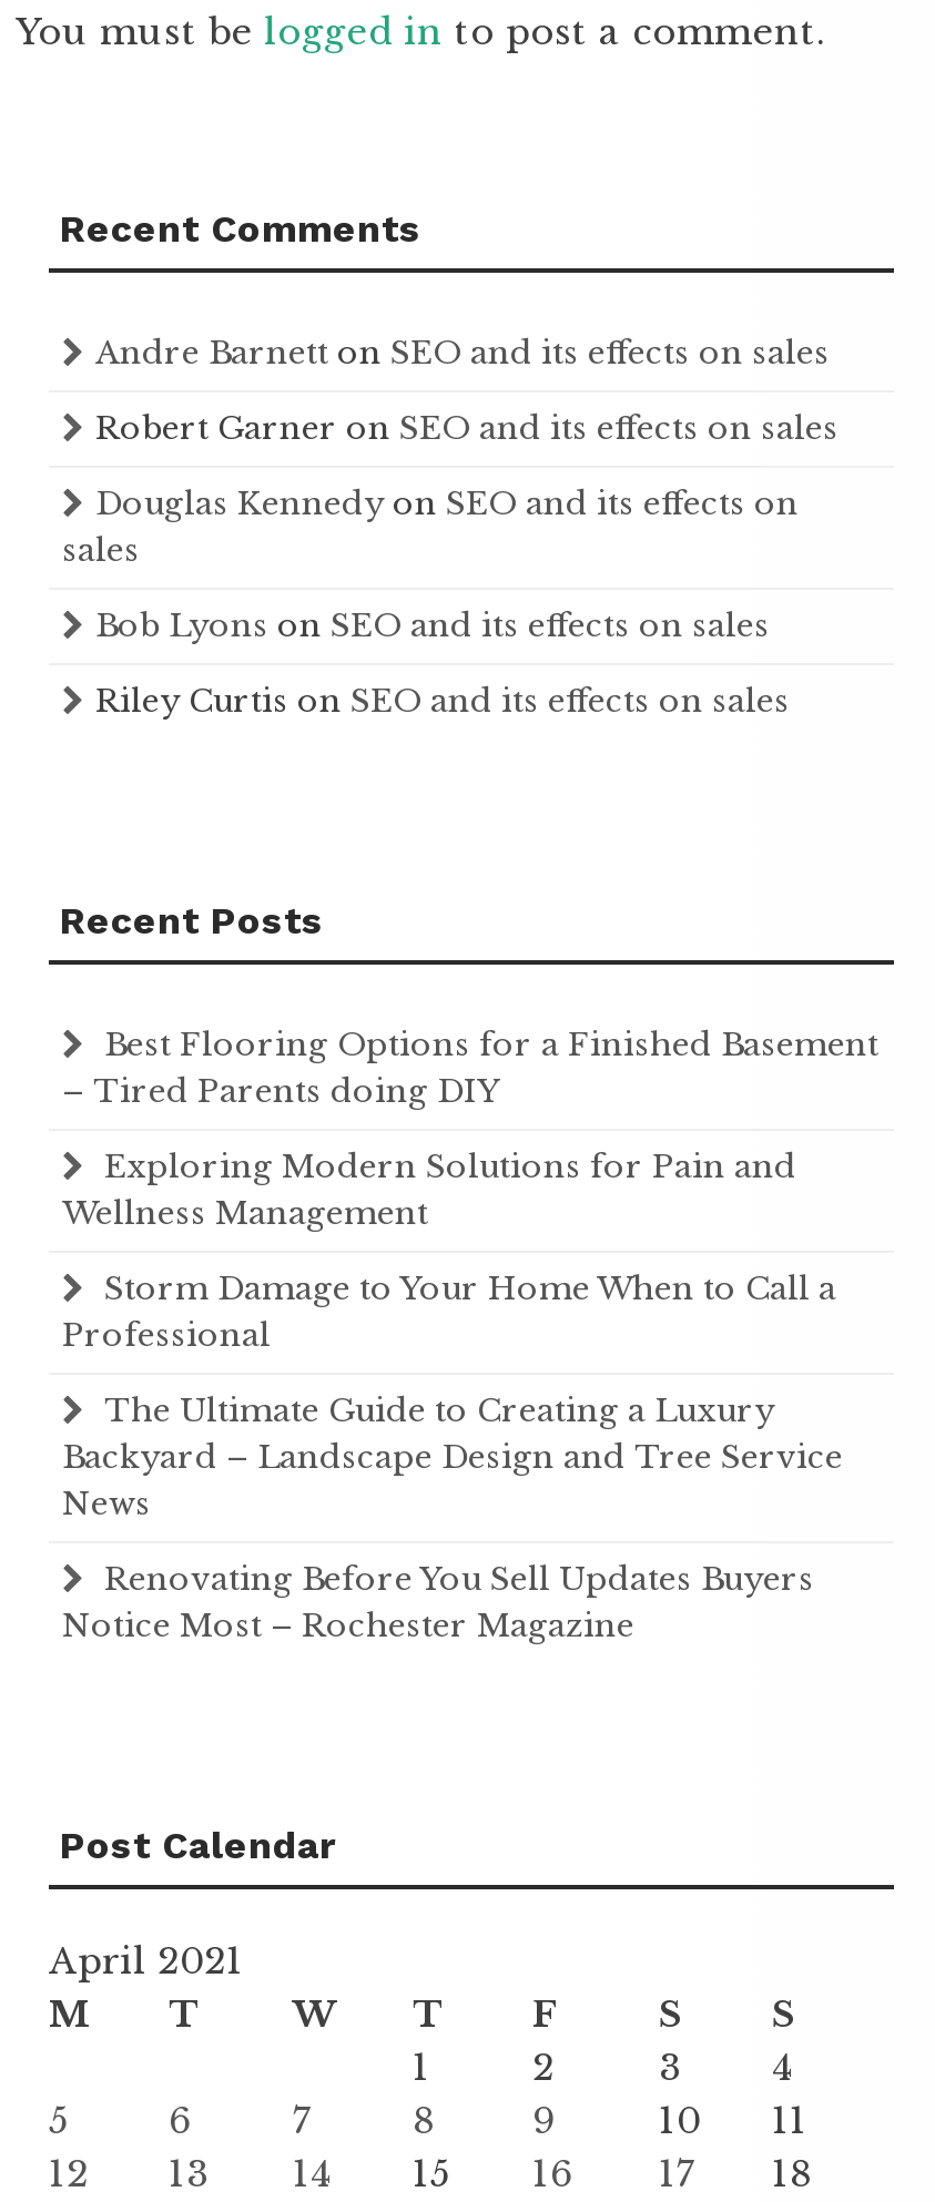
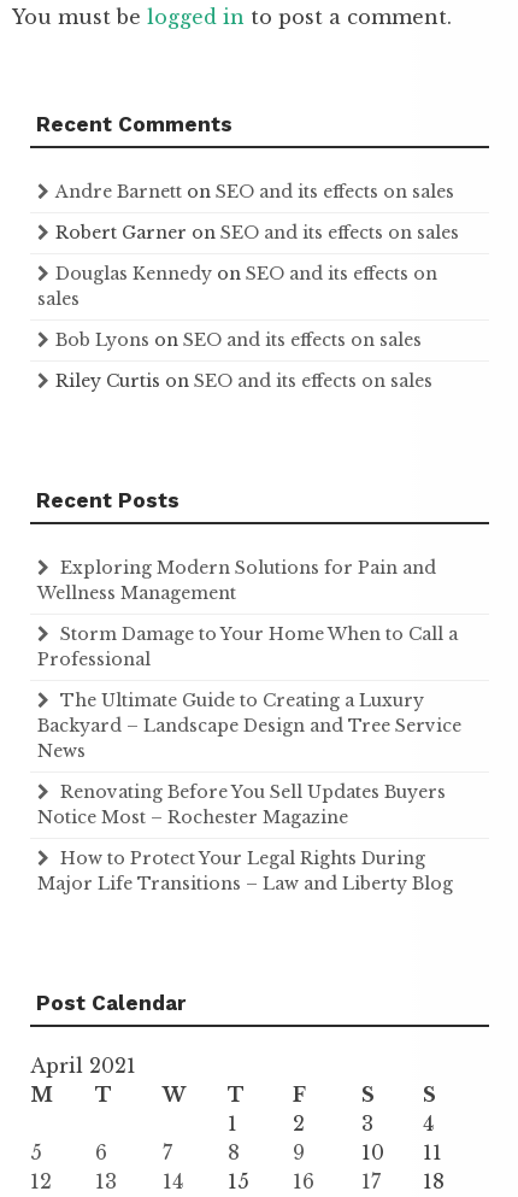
- Best Flooring Options for a Finished Basement
- – Tired Parents doing DIY

moved up: Exploring Modern Solutions for Pain and | Wellness Management | Storm Damage to Your Home When to Call a | ... | Renovating Before You Sell Updates Buyers | Notice Most – Rochester Magazine

+ How to Protect Your Legal Rights During
+ Major Life Transitions – Law and Liberty Blog
